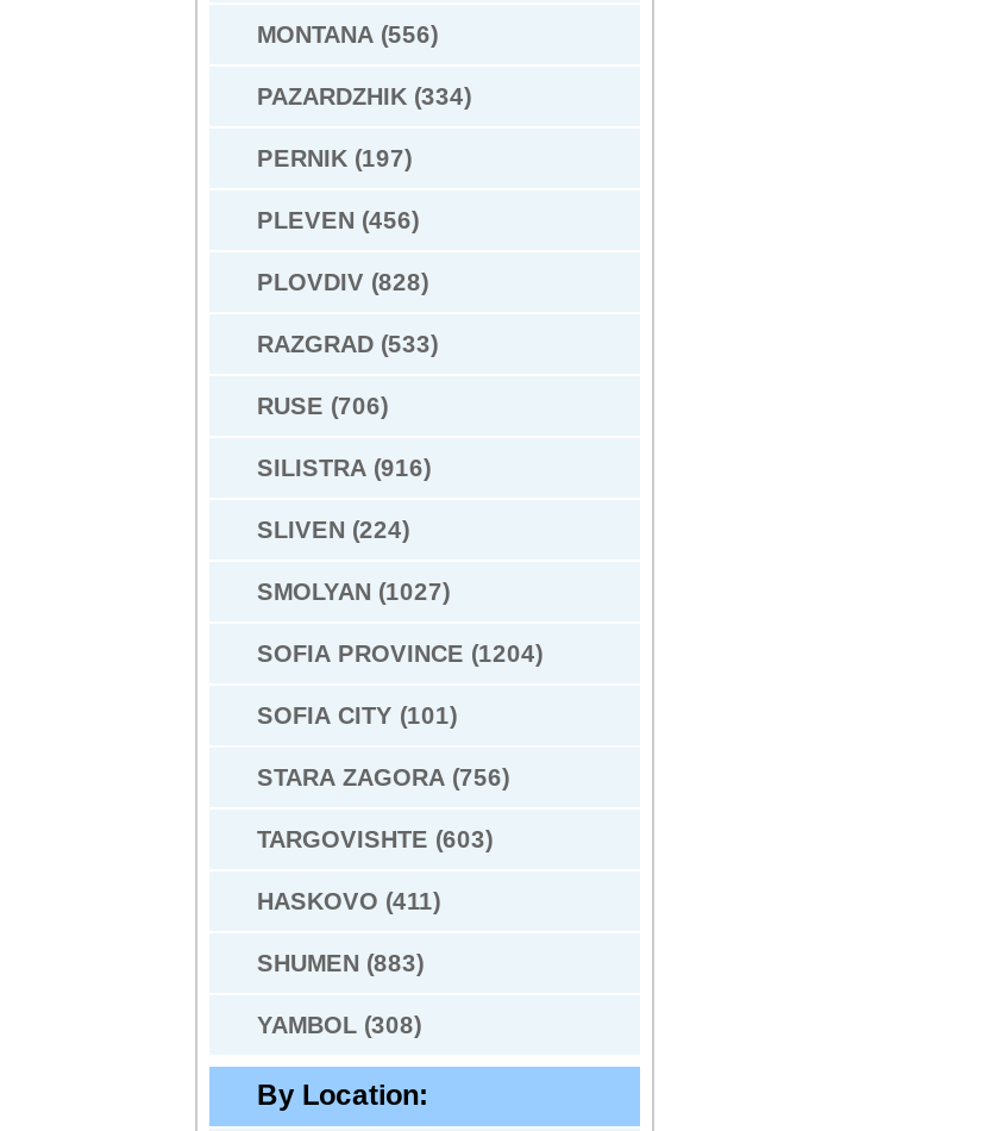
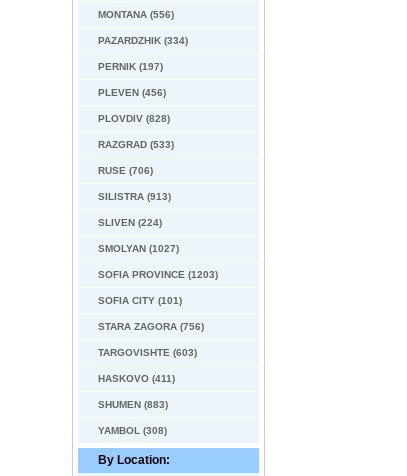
- SILISTRA (916)
+ SILISTRA (913)

- SOFIA PROVINCE (1204)
+ SOFIA PROVINCE (1203)
